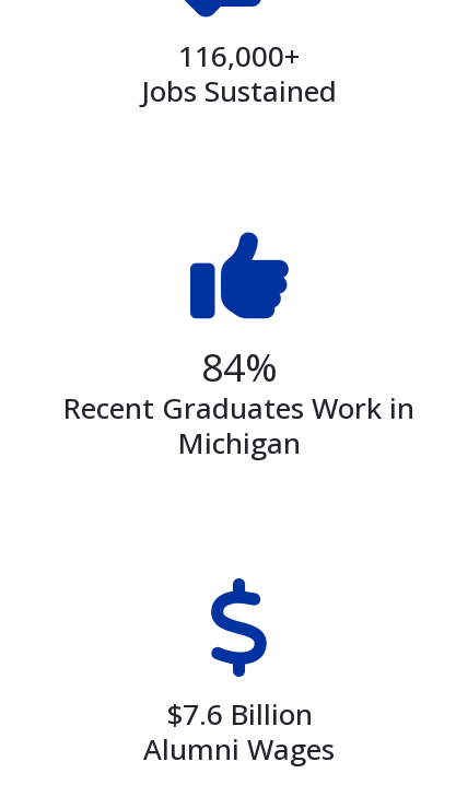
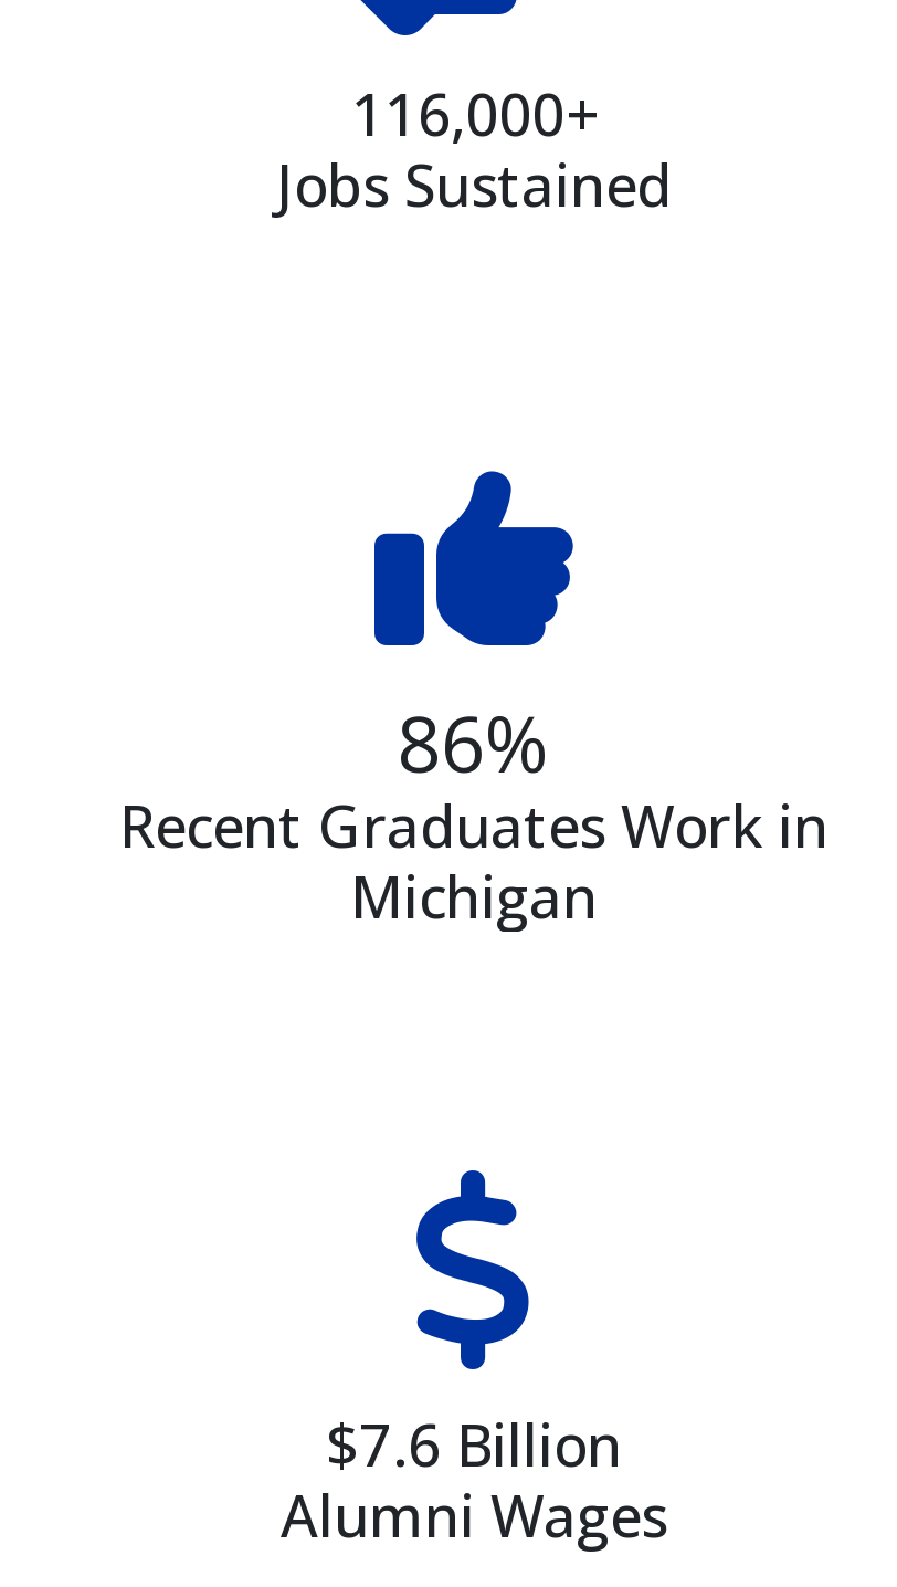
- 84%
+ 86%
